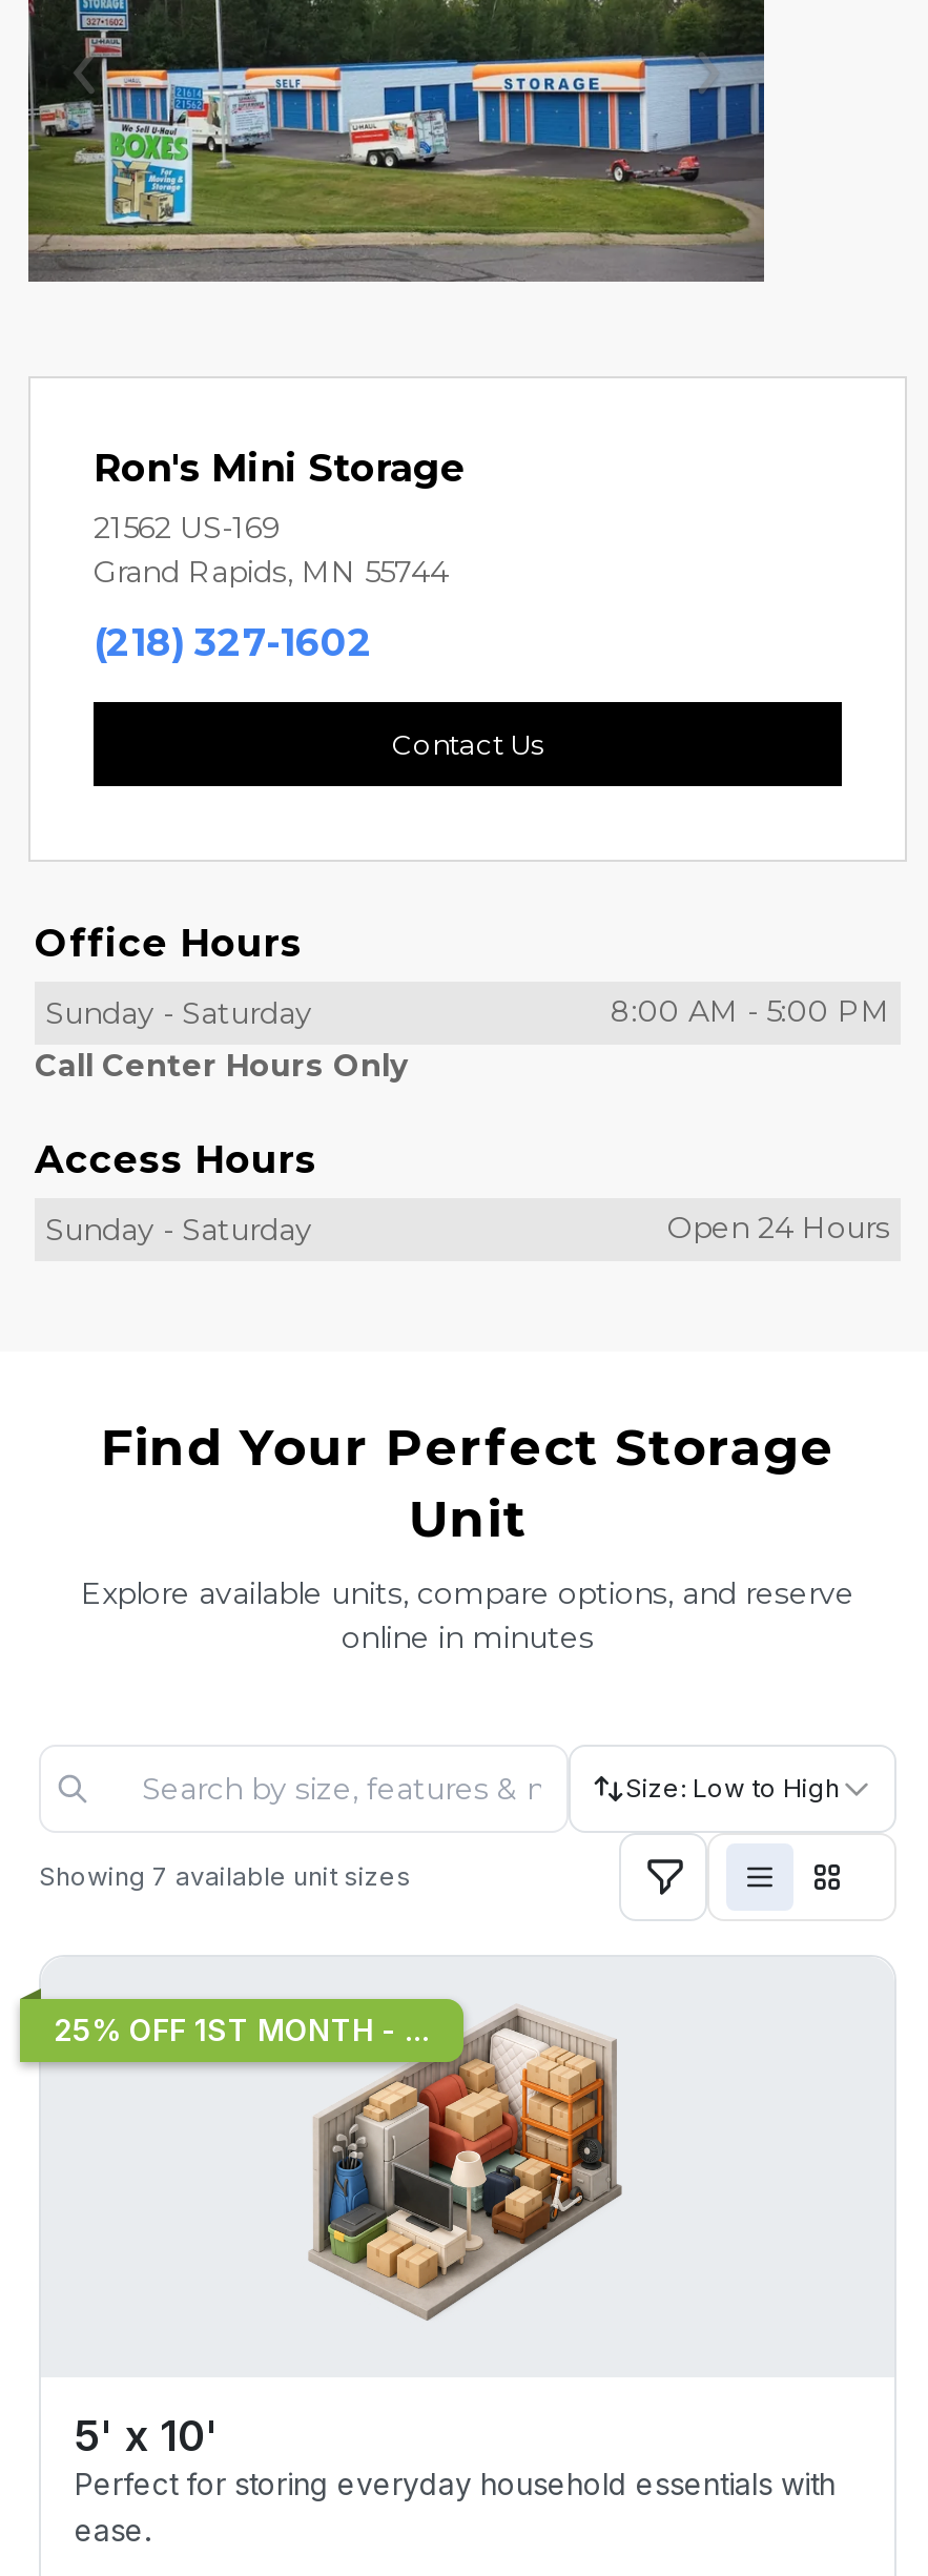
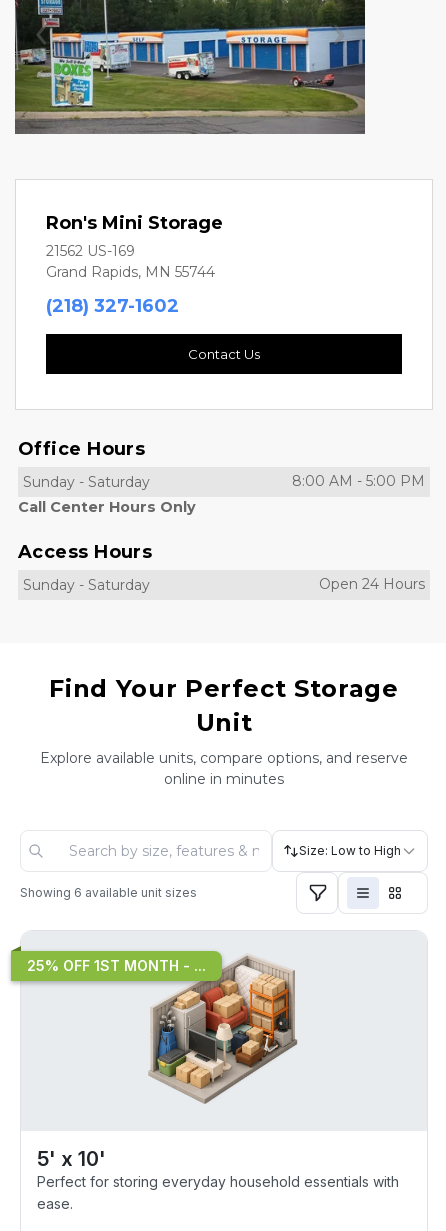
- Showing 7 available unit sizes
+ Showing 6 available unit sizes
